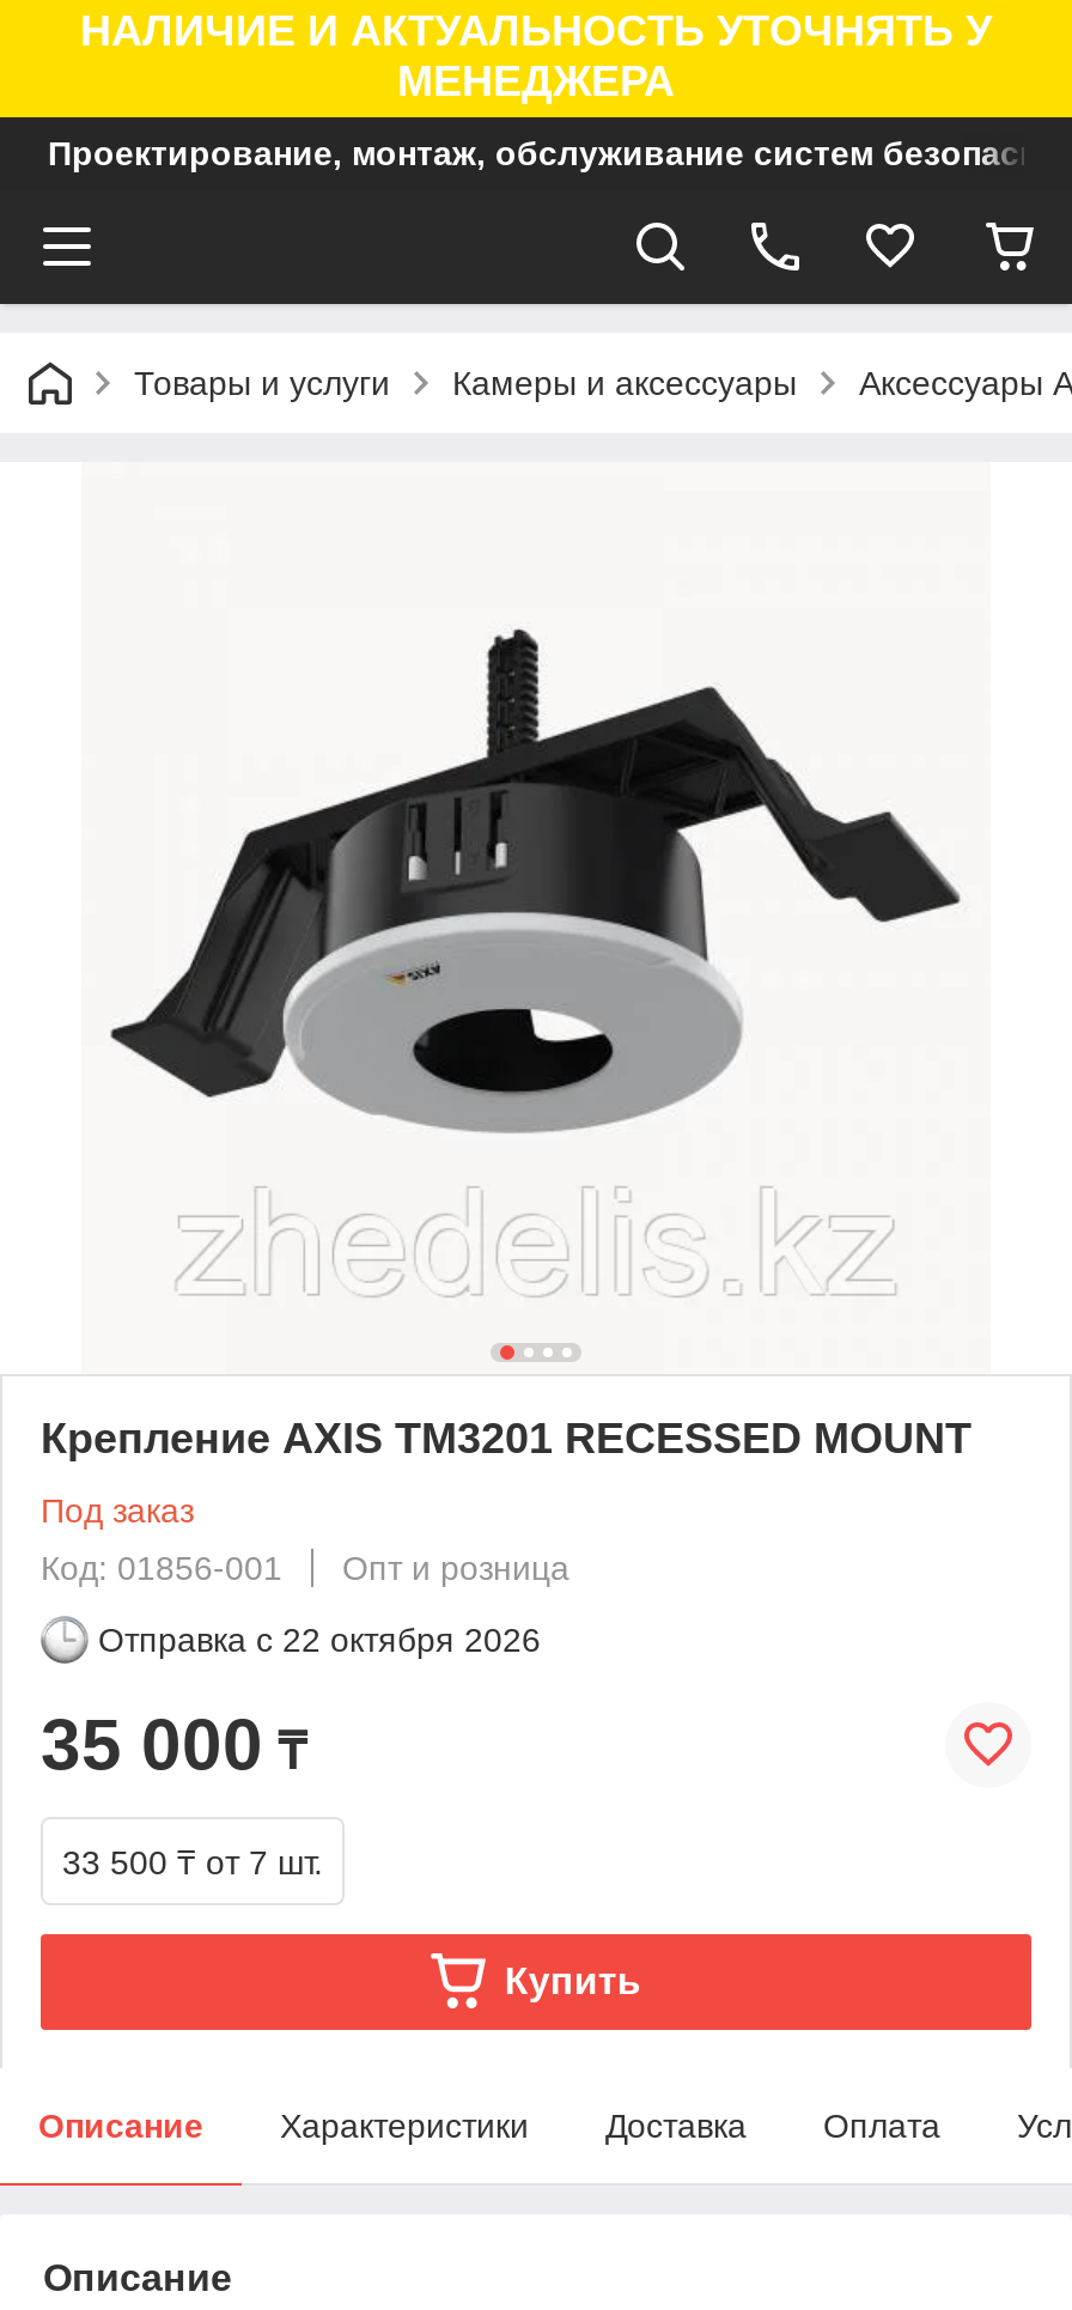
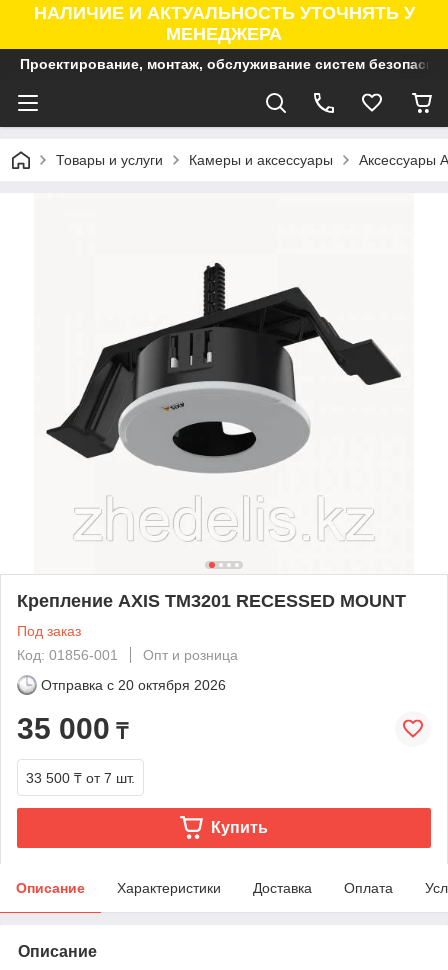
- Отправка с 22 октября 2026
+ Отправка с 20 октября 2026
